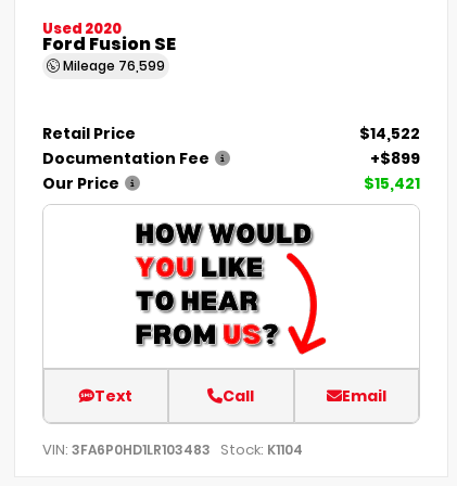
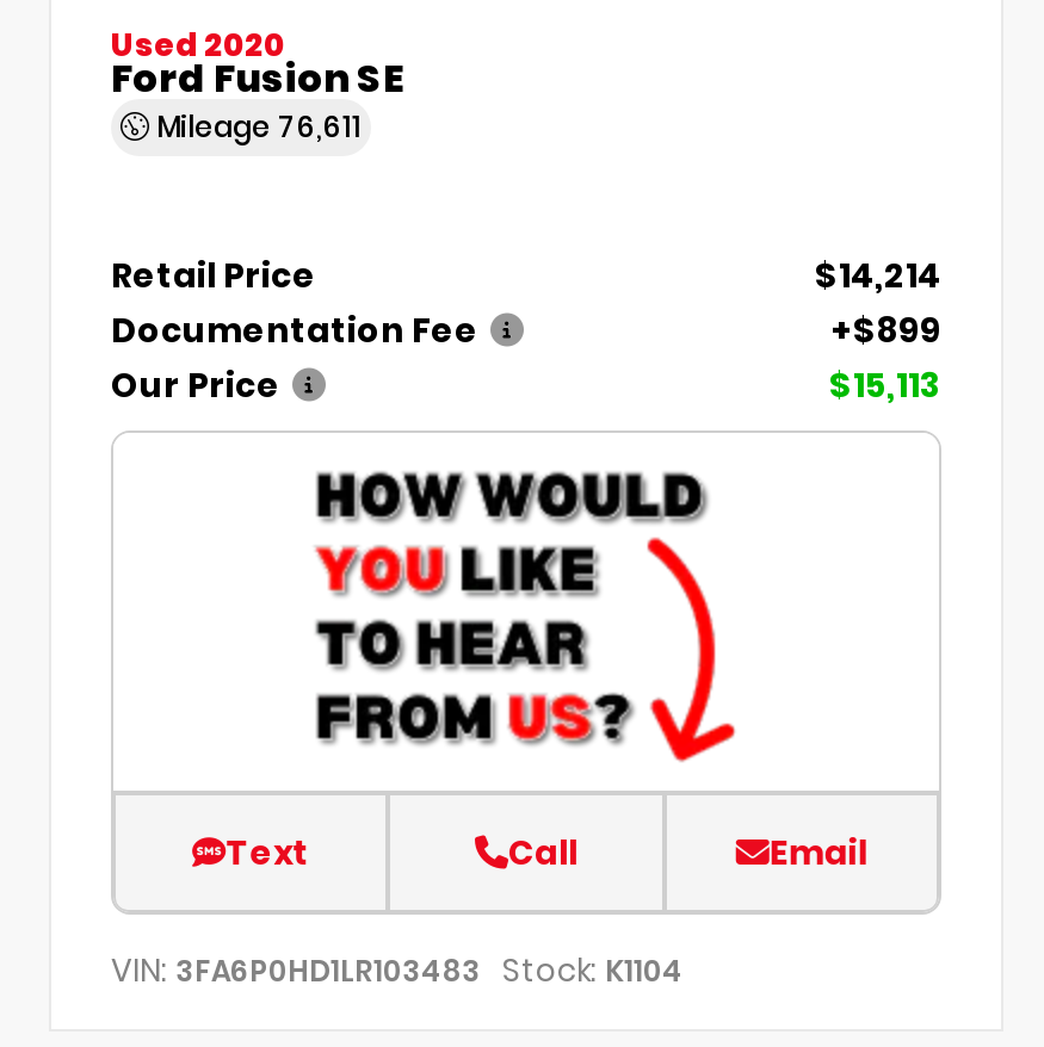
- Mileage 76,599
+ Mileage 76,611

- $14,522
+ $14,214

- $15,421
+ $15,113
